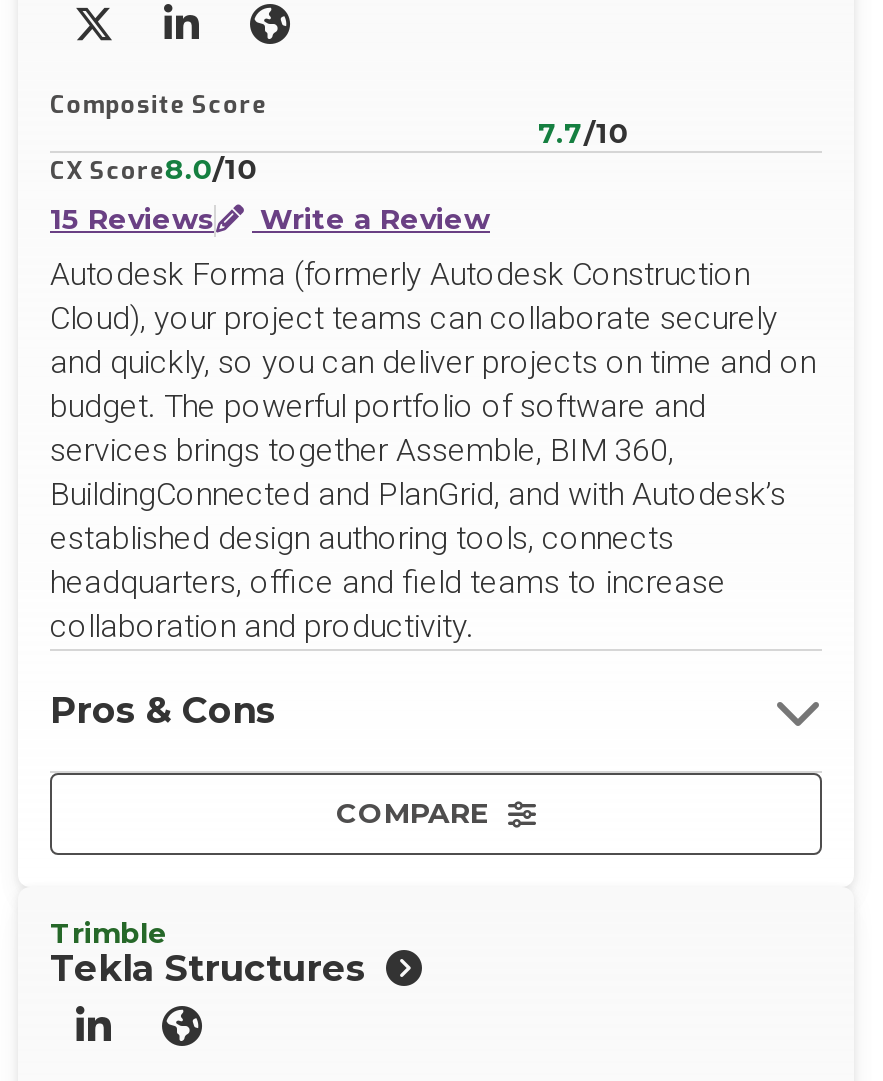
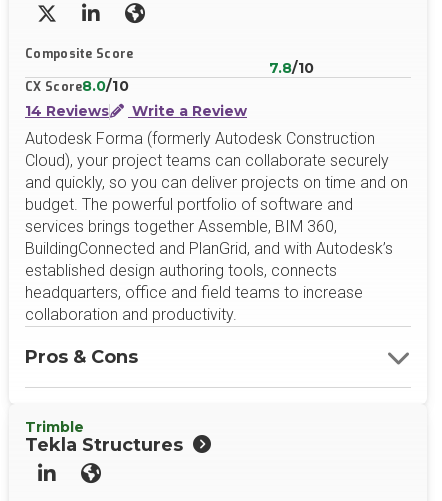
- 7.7/10
+ 7.8/10

- 15 Reviews Write a Review
+ 14 Reviews Write a Review

- COMPARE
